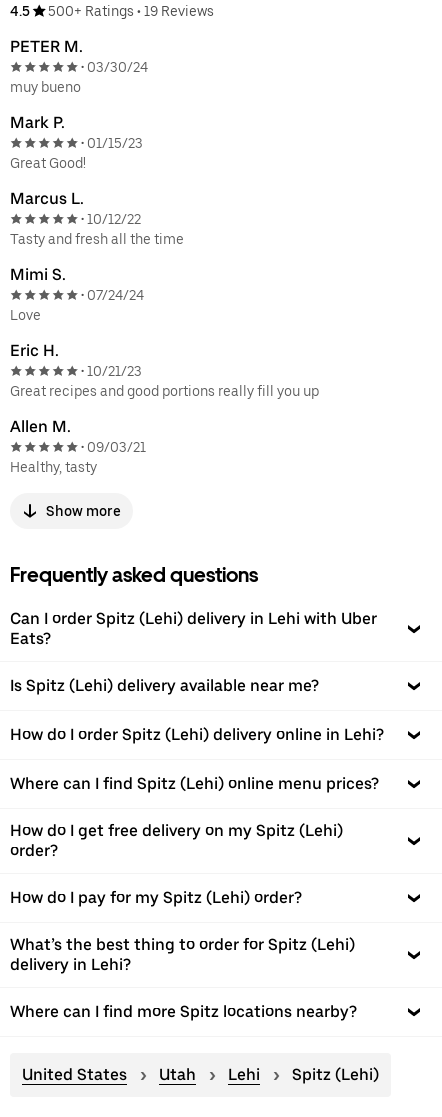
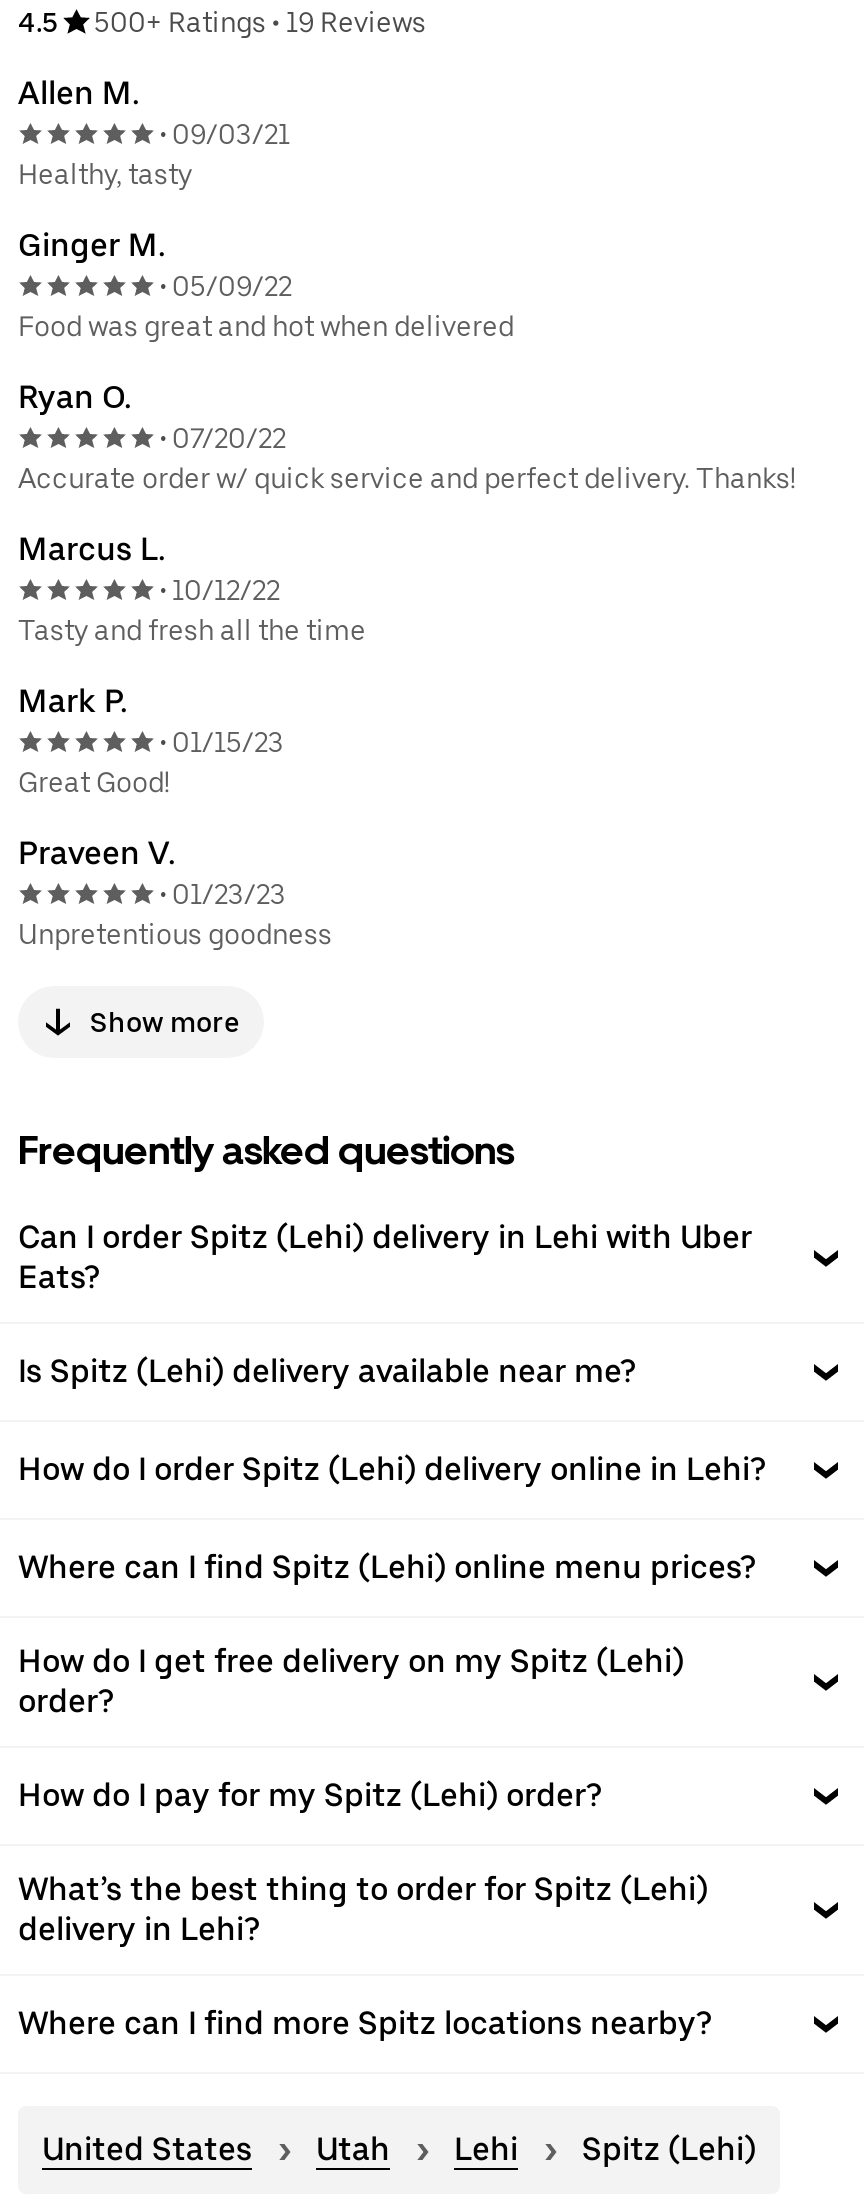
- PETER M.
- • 03/30/24
- muy bueno
+ Ginger M.
+ • 05/09/22
+ Food was great and hot when delivered
+ Ryan O.
+ • 07/20/22
+ Accurate order w/ quick service and perfect delivery. Thanks!

moved down: Mark P. | • 01/15/23 | Great Good!

moved up: Marcus L. | • 10/12/22 | Tasty and fresh all the time

- Mimi S.
- • 07/24/24
- Love
- Eric H.
- • 10/21/23
- Great recipes and good portions really fill you up
+ Praveen V.
+ • 01/23/23
+ Unpretentious goodness

moved up: Allen M. | • 09/03/21 | Healthy, tasty
